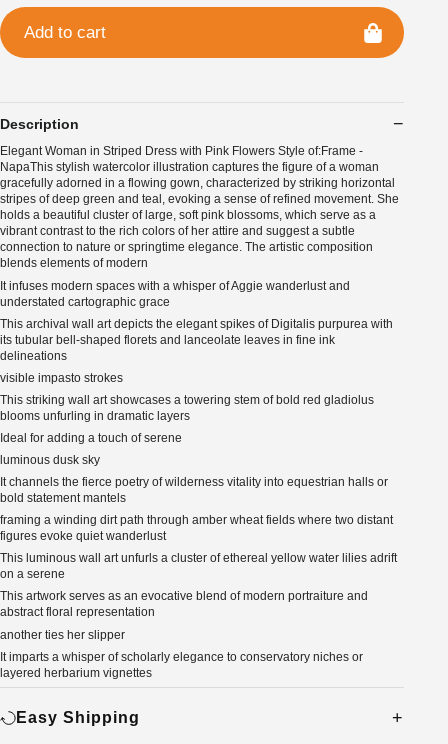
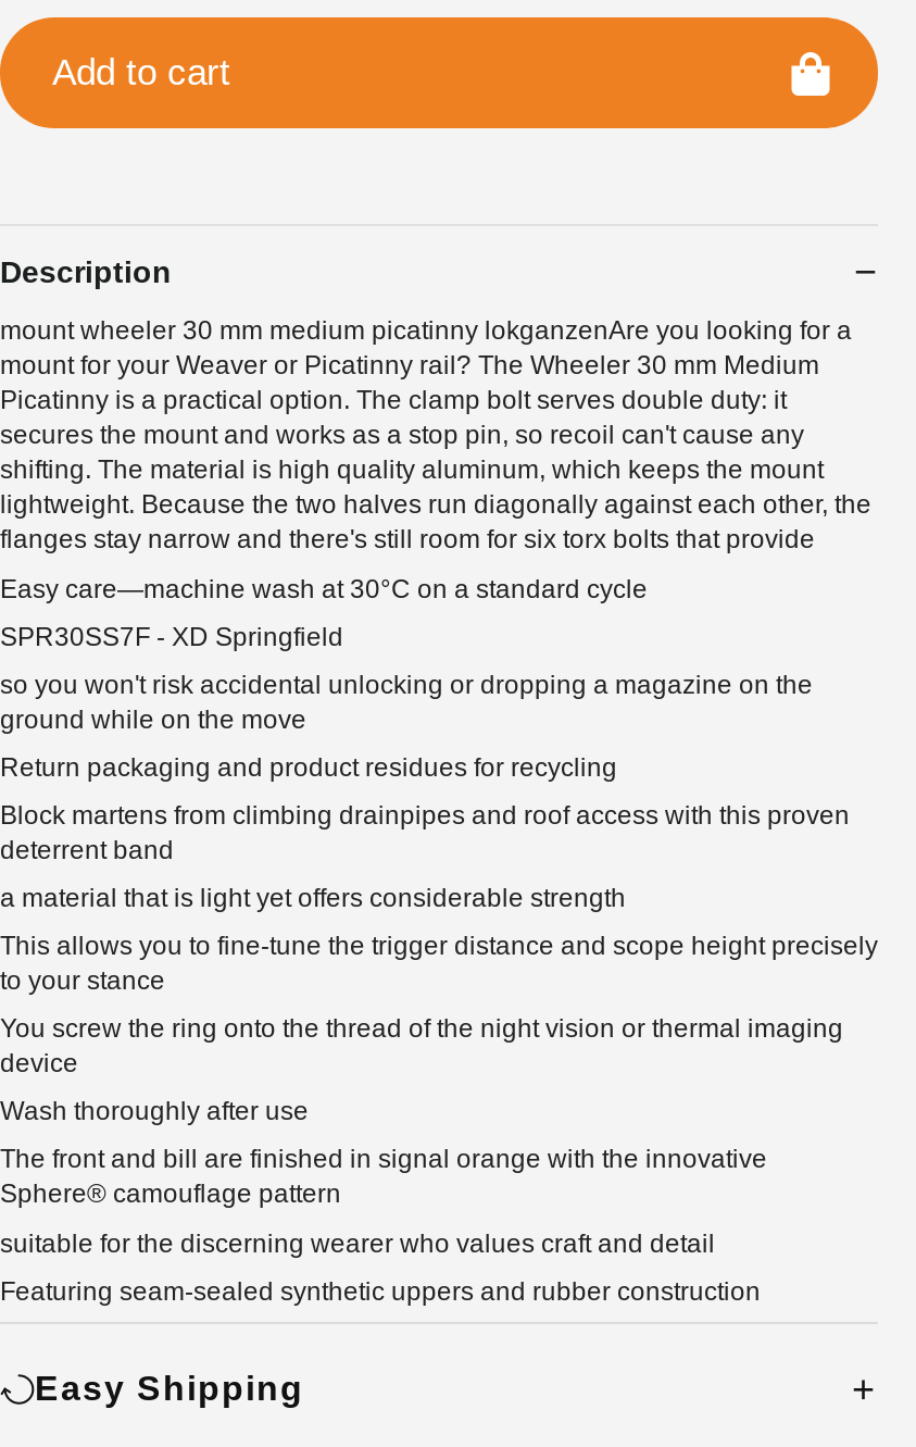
- Elegant Woman in Striped Dress with Pink Flowers Style of:Frame -
- NapaThis stylish watercolor illustration captures the figure of a woman
- gracefully adorned in a flowing gown, characterized by striking horizontal
- stripes of deep green and teal, evoking a sense of refined movement. She
- holds a beautiful cluster of large, soft pink blossoms, which serve as a
- vibrant contrast to the rich colors of her attire and suggest a subtle
- connection to nature or springtime elegance. The artistic composition
- blends elements of modern
+ mount wheeler 30 mm medium picatinny lokganzenAre you looking for a
+ mount for your Weaver or Picatinny rail? The Wheeler 30 mm Medium
+ Picatinny is a practical option. The clamp bolt serves double duty: it
+ secures the mount and works as a stop pin, so recoil can't cause any
+ shifting. The material is high quality aluminum, which keeps the mount
+ lightweight. Because the two halves run diagonally against each other, the
+ flanges stay narrow and there's still room for six torx bolts that provide

- It infuses modern spaces with a whisper of Aggie wanderlust and
- understated cartographic grace
+ Easy care—machine wash at 30°C on a standard cycle

- This archival wall art depicts the elegant spikes of Digitalis purpurea with
- its tubular bell-shaped florets and lanceolate leaves in fine ink
- delineations
+ SPR30SS7F - XD Springfield

- visible impasto strokes
+ so you won't risk accidental unlocking or dropping a magazine on the
+ ground while on the move

- This striking wall art showcases a towering stem of bold red gladiolus
- blooms unfurling in dramatic layers
+ Return packaging and product residues for recycling

- Ideal for adding a touch of serene
+ Block martens from climbing drainpipes and roof access with this proven
+ deterrent band

- luminous dusk sky
+ a material that is light yet offers considerable strength

- It channels the fierce poetry of wilderness vitality into equestrian halls or
- bold statement mantels
+ This allows you to fine-tune the trigger distance and scope height precisely
+ to your stance

- framing a winding dirt path through amber wheat fields where two distant
- figures evoke quiet wanderlust
+ You screw the ring onto the thread of the night vision or thermal imaging
+ device

- This luminous wall art unfurls a cluster of ethereal yellow water lilies adrift
- on a serene
+ Wash thoroughly after use

- This artwork serves as an evocative blend of modern portraiture and
- abstract floral representation
+ The front and bill are finished in signal orange with the innovative
+ Sphere® camouflage pattern

- another ties her slipper
+ suitable for the discerning wearer who values craft and detail

- It imparts a whisper of scholarly elegance to conservatory niches or
- layered herbarium vignettes
+ Featuring seam-sealed synthetic uppers and rubber construction
